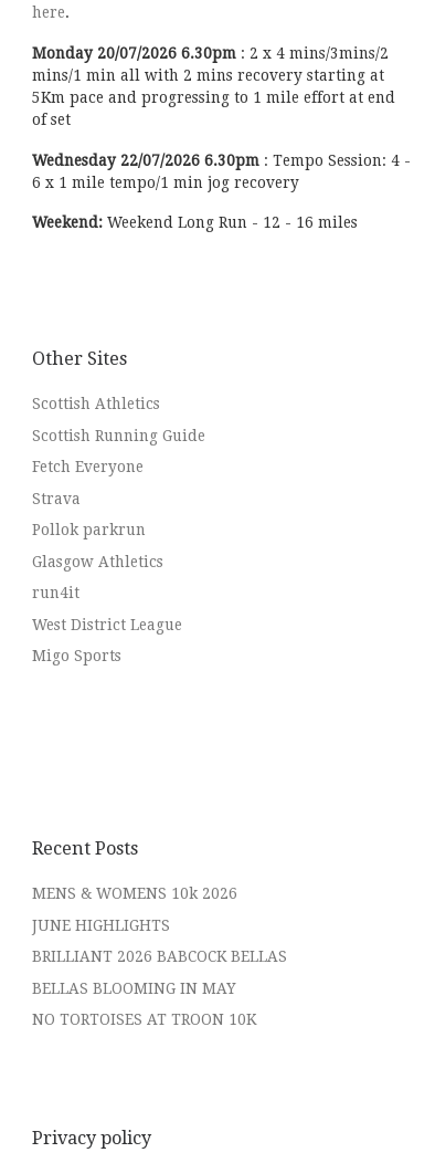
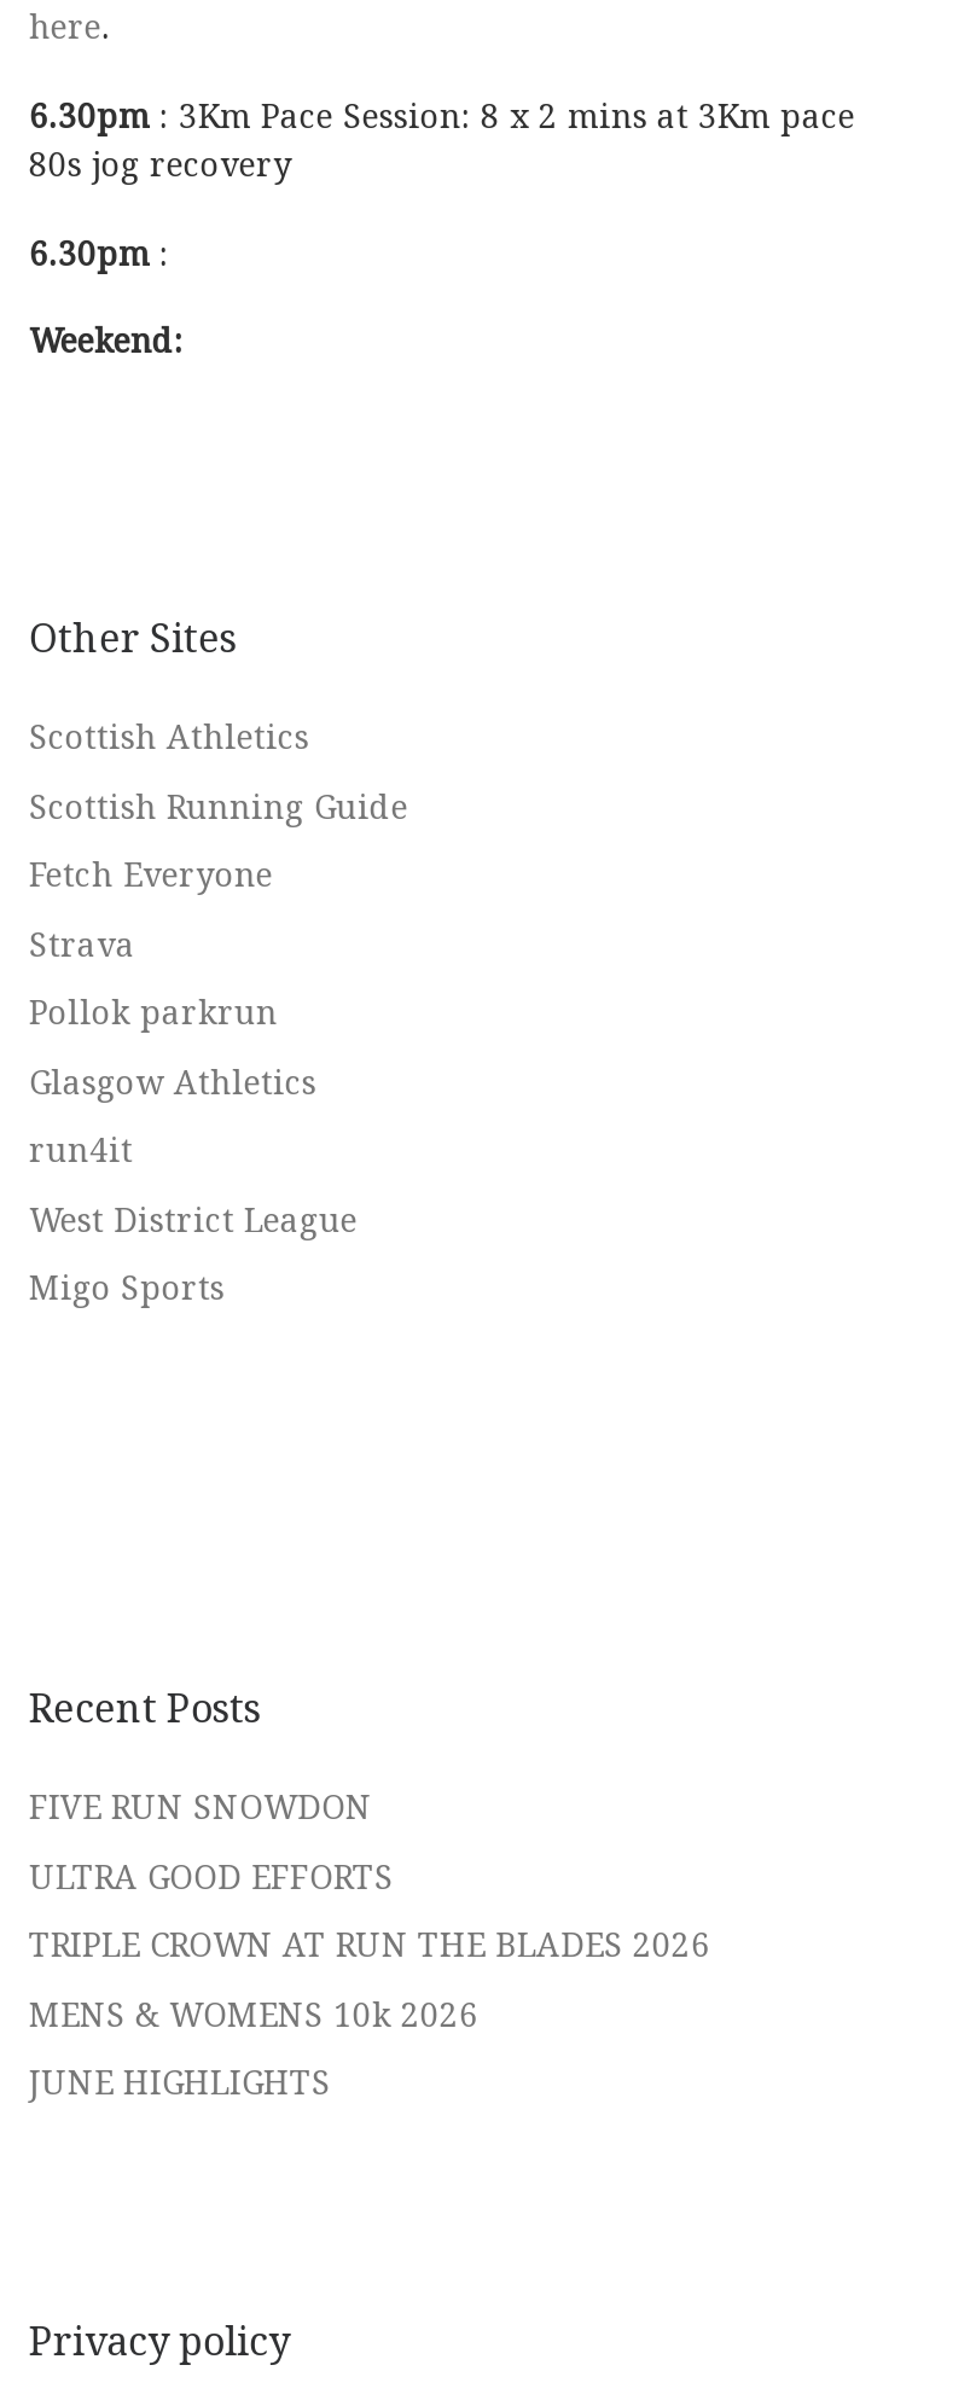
- Monday 20/07/2026 6.30pm : 2 x 4 mins/3mins/2
- mins/1 min all with 2 mins recovery starting at
- 5Km pace and progressing to 1 mile effort at end
- of set
+ 6.30pm : 3Km Pace Session: 8 x 2 mins at 3Km pace
+ 80s jog recovery

- Wednesday 22/07/2026 6.30pm : Tempo Session: 4 -
- 6 x 1 mile tempo/1 min jog recovery
+ 6.30pm :

- Weekend: Weekend Long Run - 12 - 16 miles
+ Weekend:

+ FIVE RUN SNOWDON
+ ULTRA GOOD EFFORTS
+ TRIPLE CROWN AT RUN THE BLADES 2026

moved down: MENS & WOMENS 10k 2026 | JUNE HIGHLIGHTS

- BRILLIANT 2026 BABCOCK BELLAS
- BELLAS BLOOMING IN MAY
- NO TORTOISES AT TROON 10K
